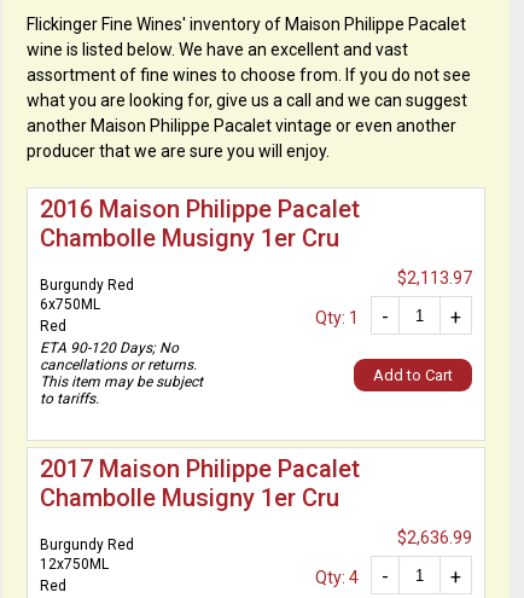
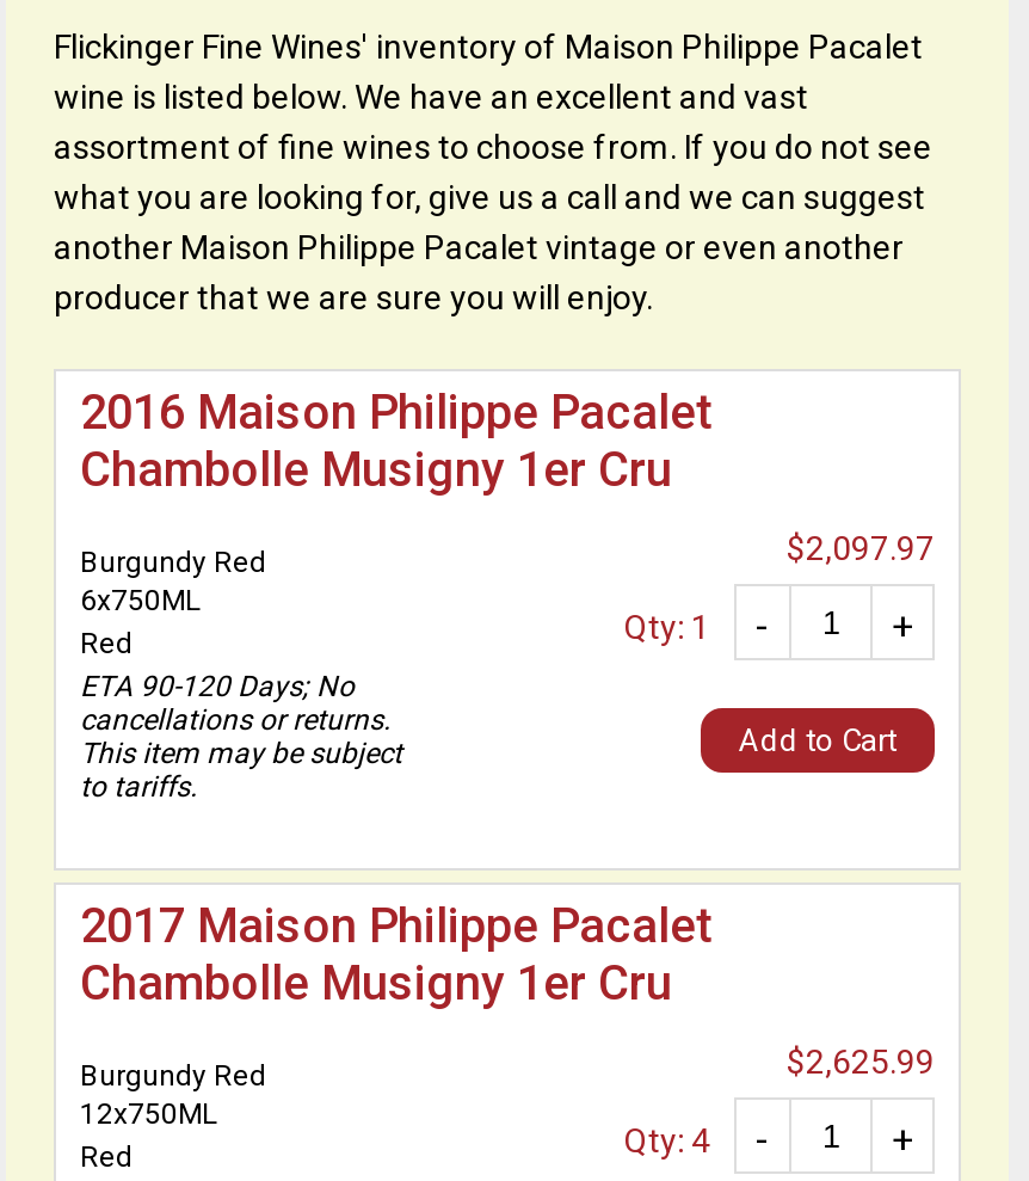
- $2,113.97
+ $2,097.97

- $2,636.99
+ $2,625.99
